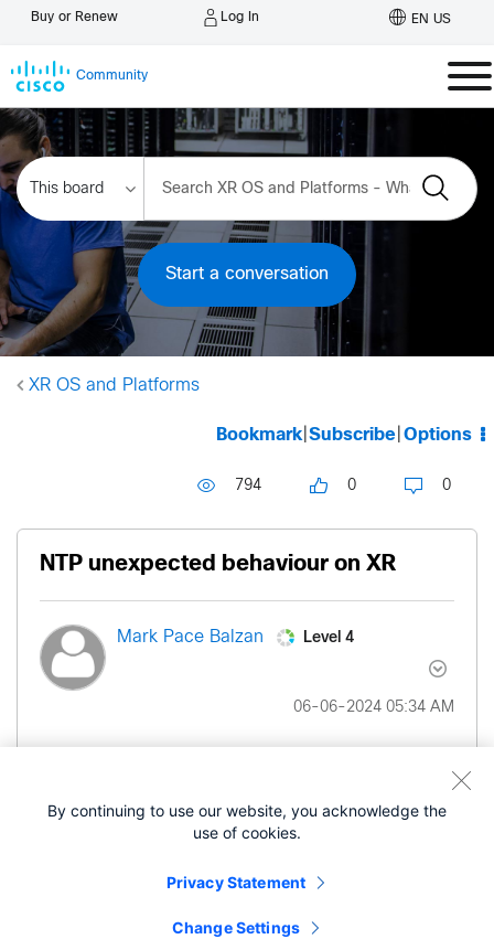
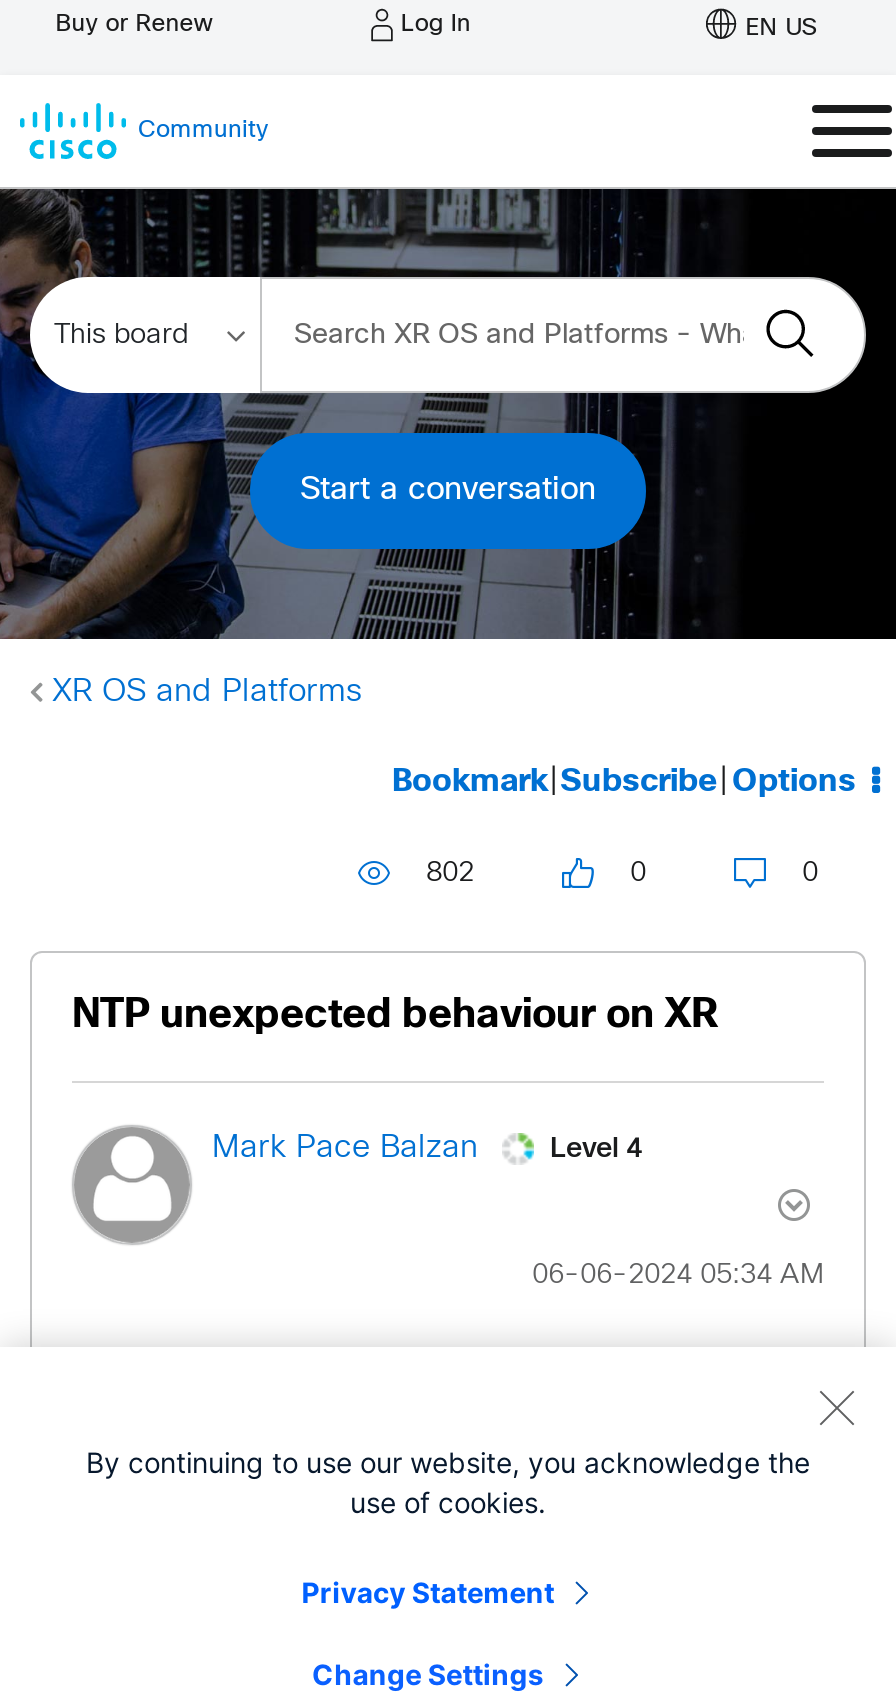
- 794
+ 802
